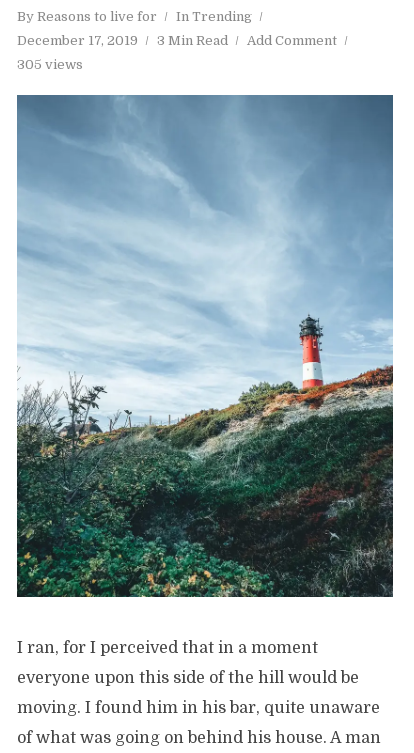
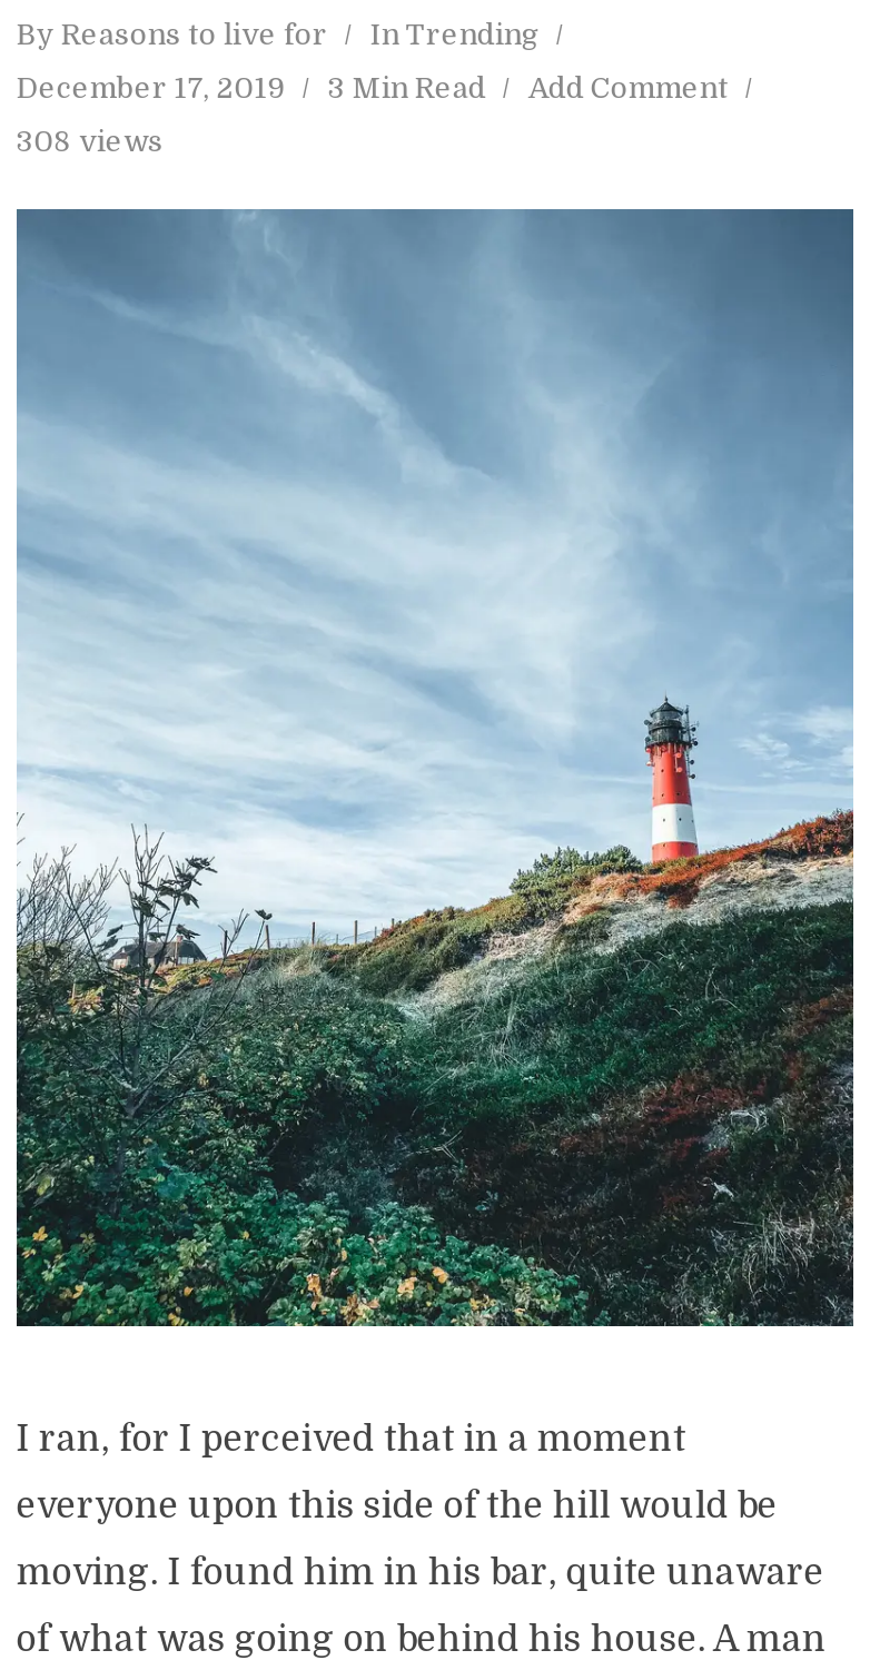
- 305 views
+ 308 views
